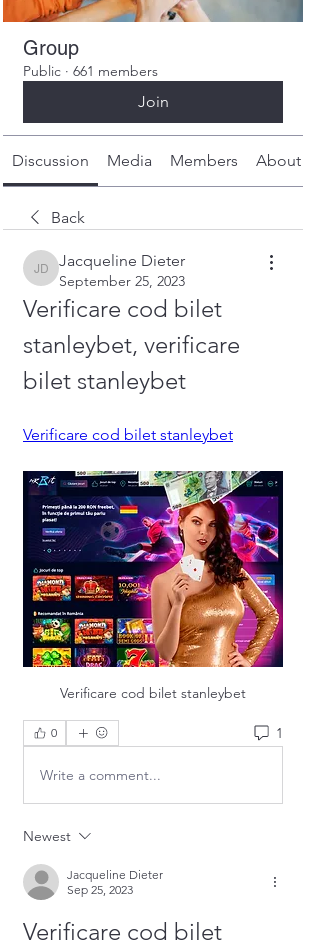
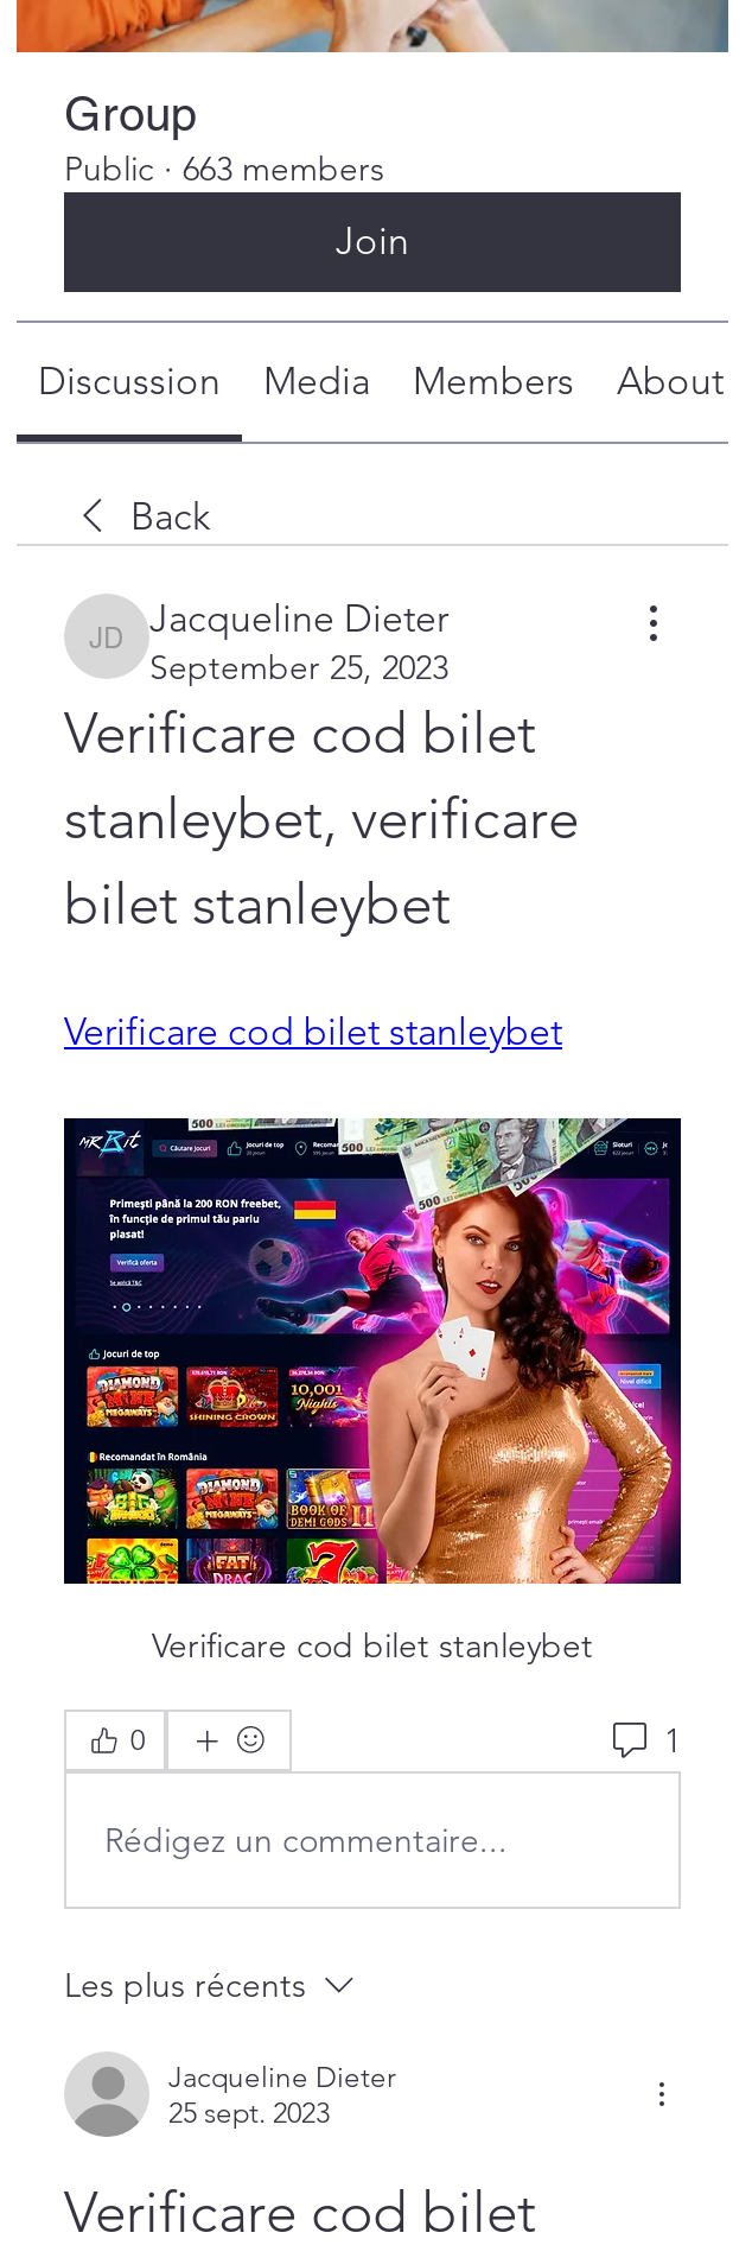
- Public · 661 members
+ Public · 663 members

- Write a comment...
+ Rédigez un commentaire...

- Newest
+ Les plus récents

- Sep 25, 2023
+ 25 sept. 2023
